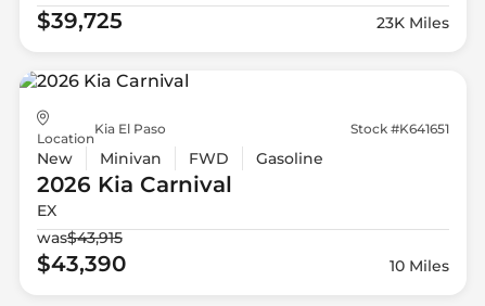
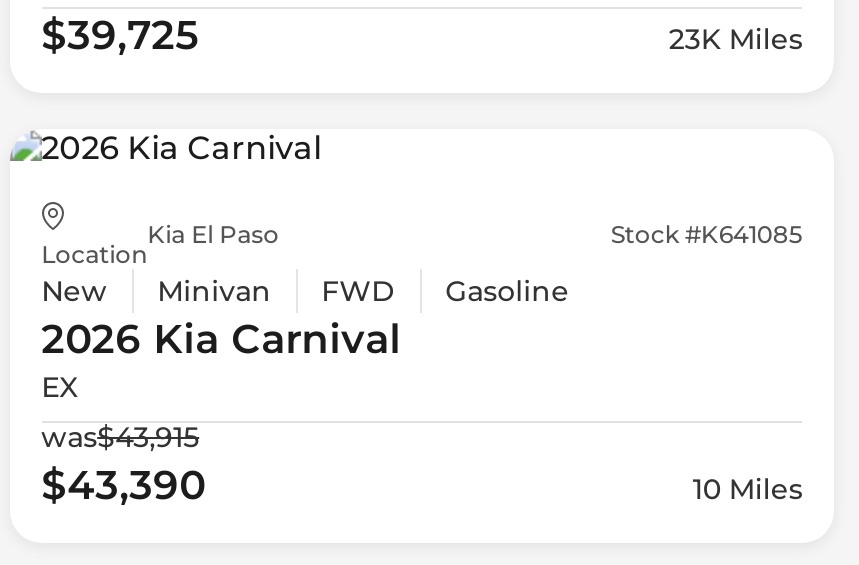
- Stock #K641651
+ Stock #K641085
